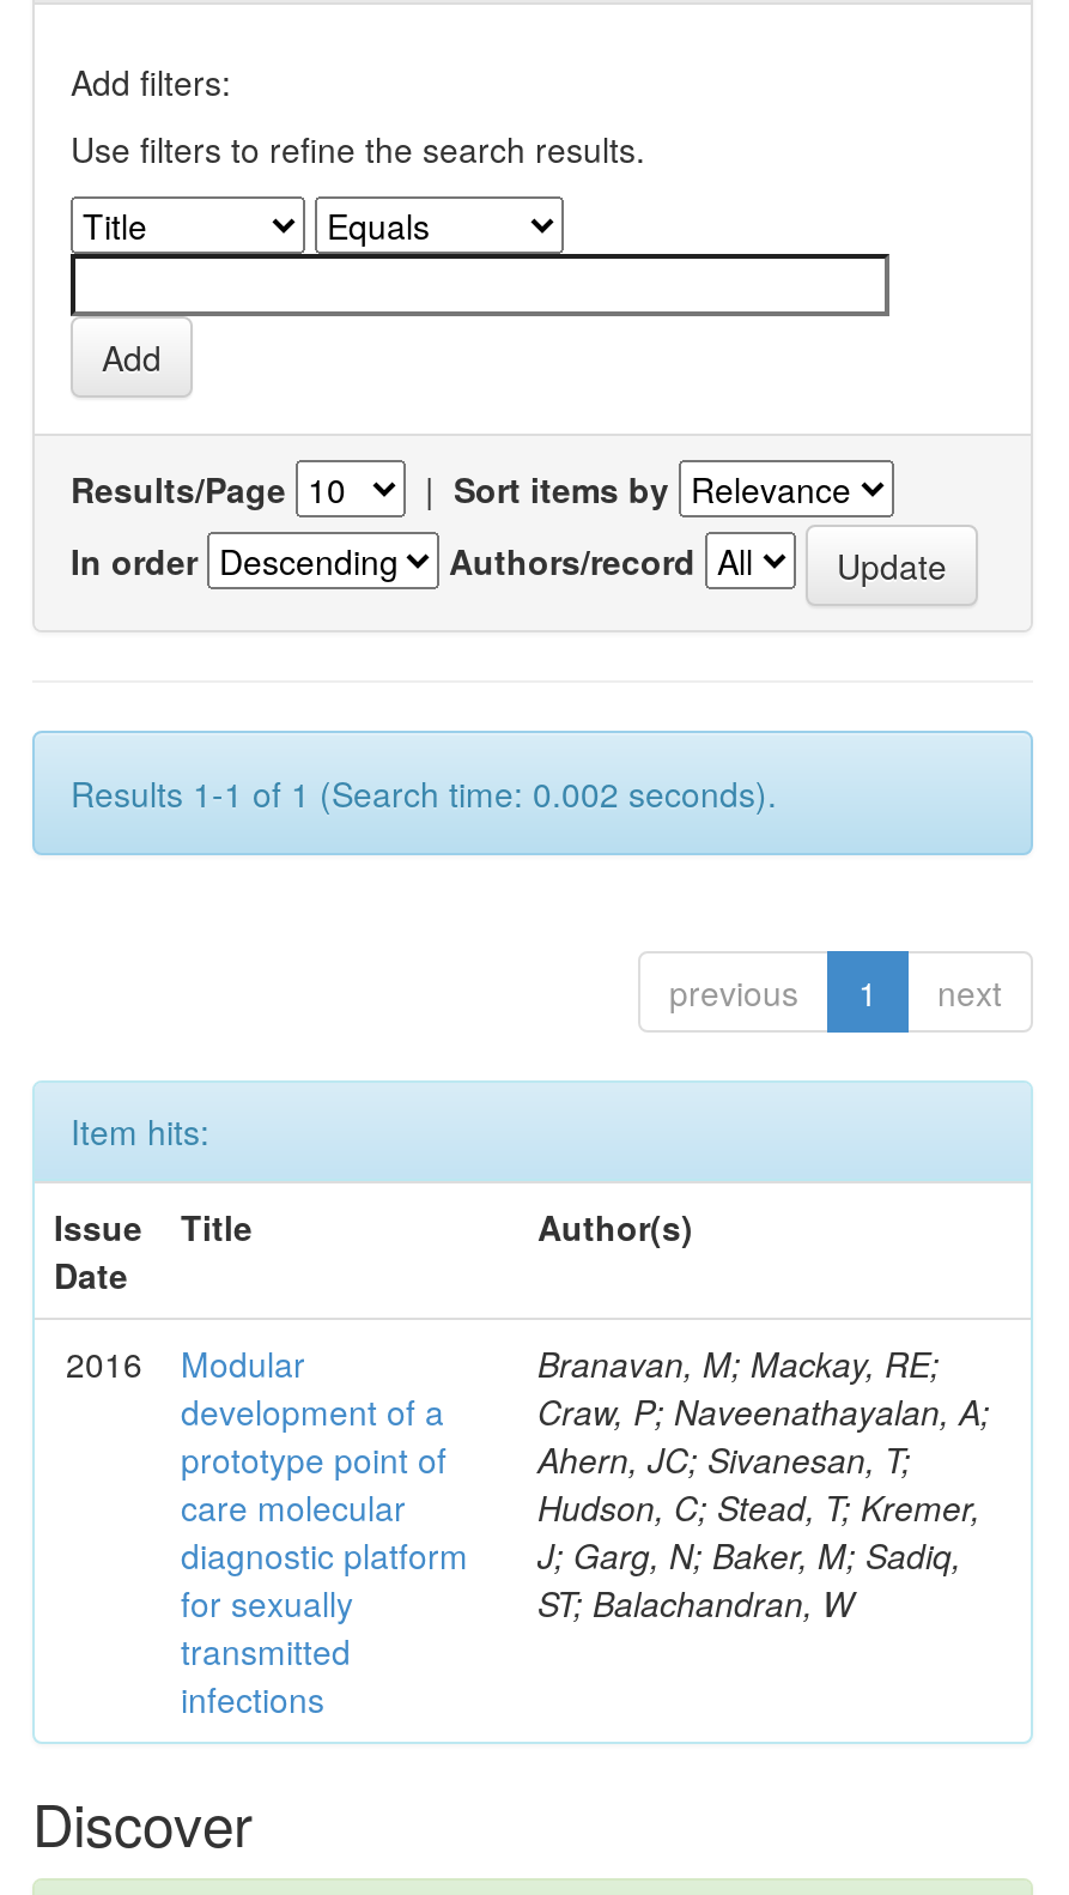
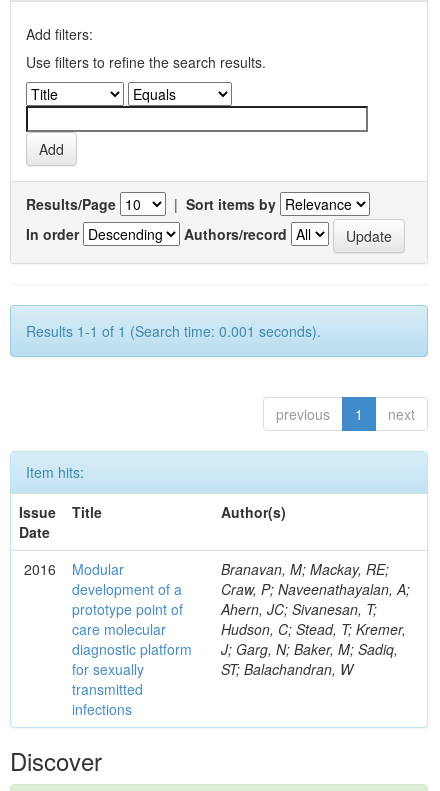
- Results 1-1 of 1 (Search time: 0.002 seconds).
+ Results 1-1 of 1 (Search time: 0.001 seconds).
